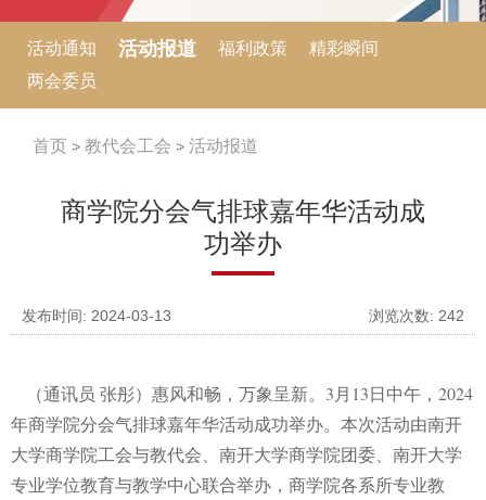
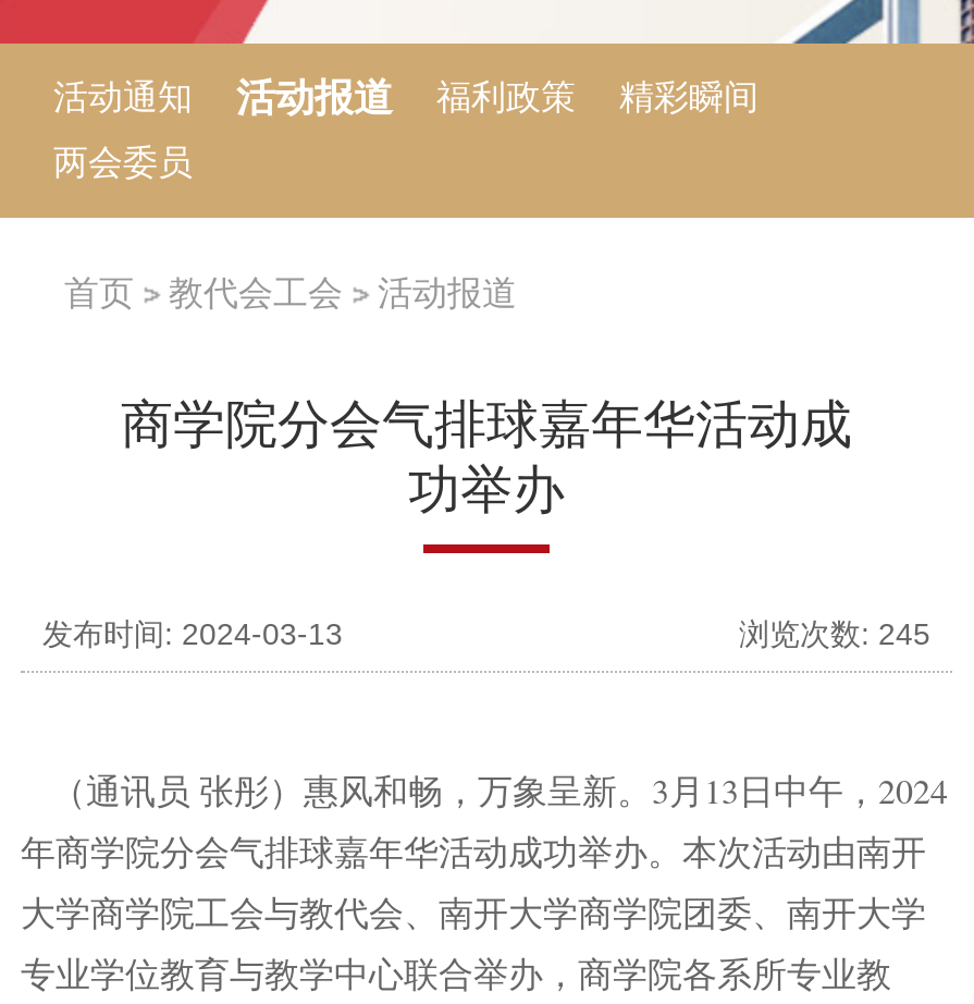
- 浏览次数: 242
+ 浏览次数: 245
